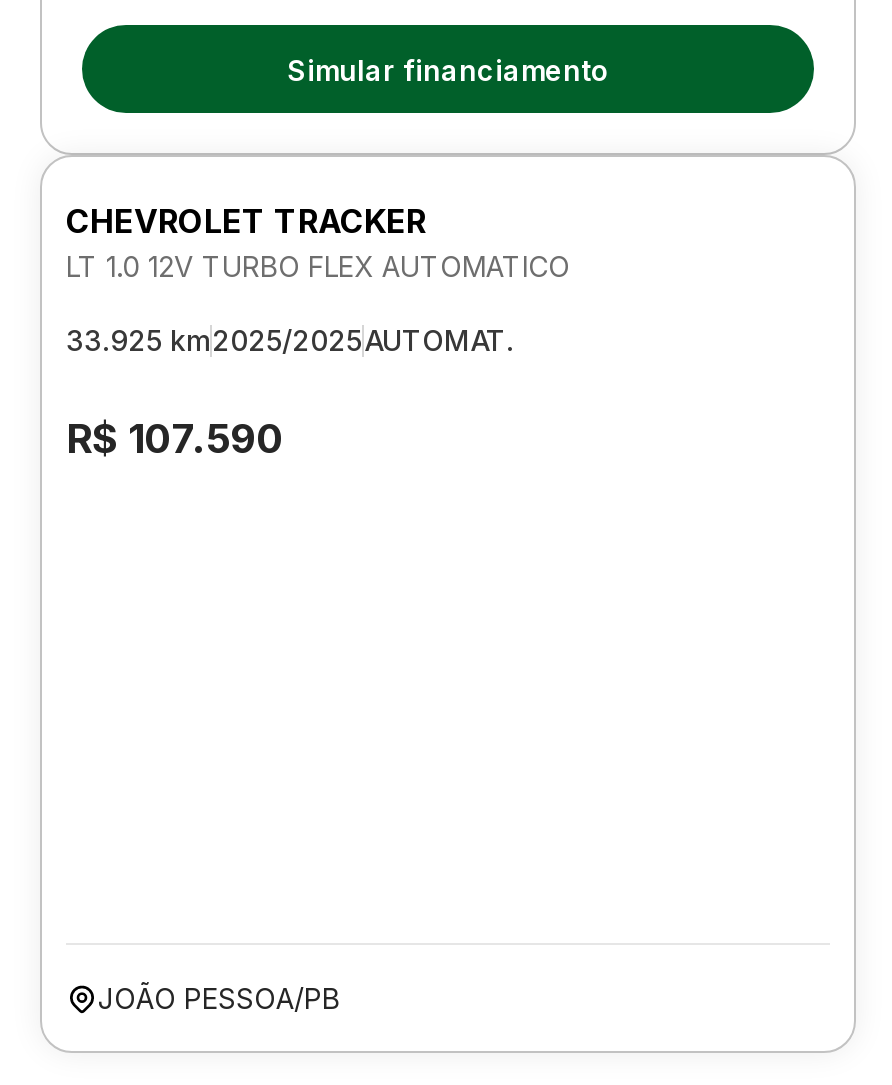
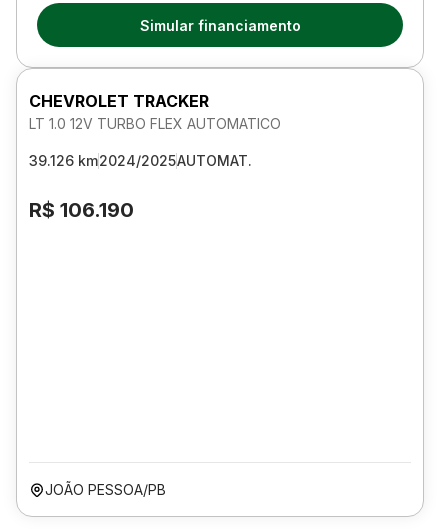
- 33.925 km2025/2025AUTOMAT.
+ 39.126 km2024/2025AUTOMAT.

- R$ 107.590
+ R$ 106.190
